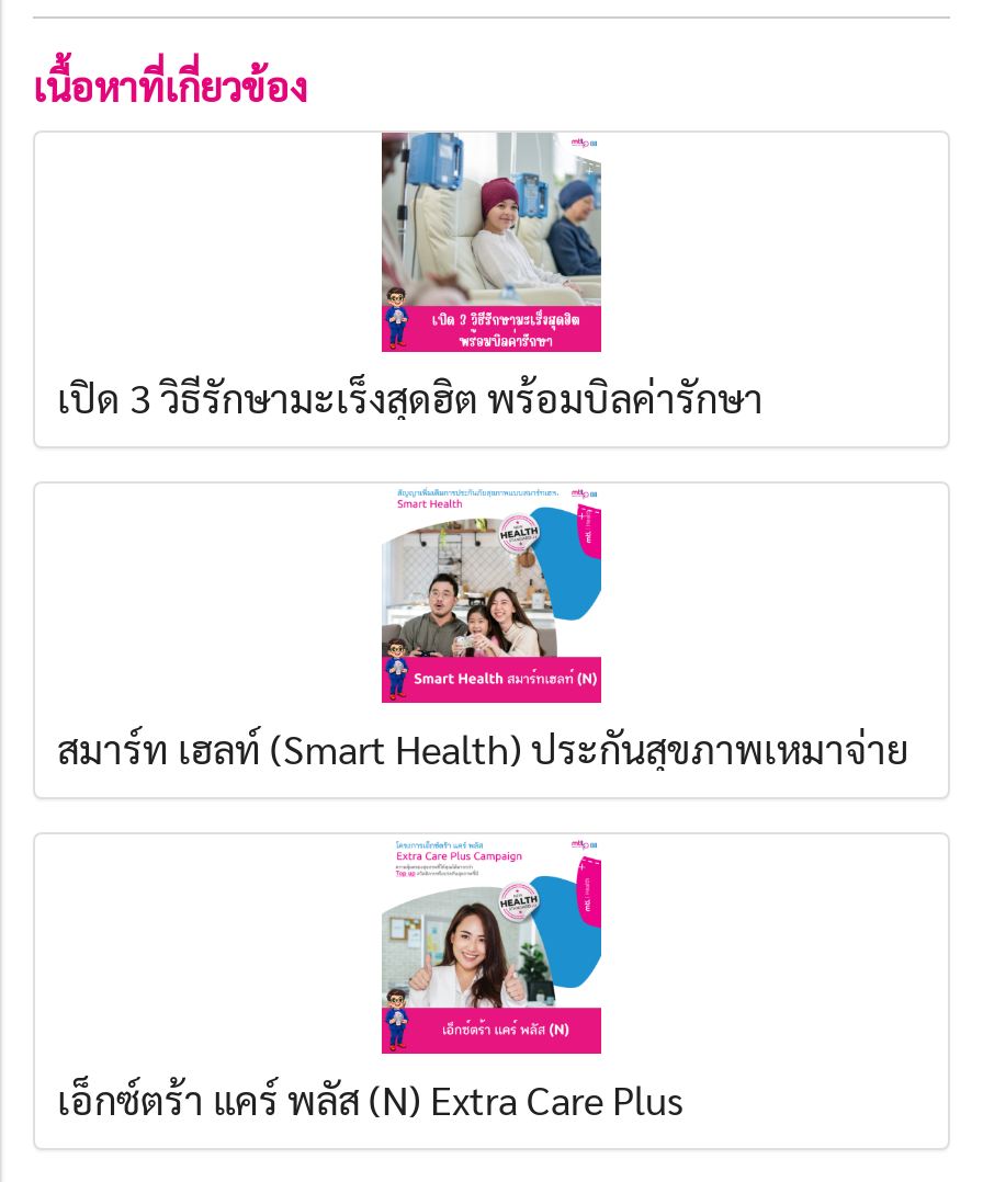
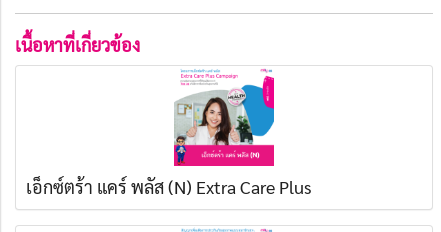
- [image]
- เปิด 3 วิธีรักษามะเร็งสุดฮิต พร้อมบิลค่ารักษา

- [image]
- สมาร์ท เฮลท์ (Smart Health) ประกันสุขภาพเหมาจ่าย
